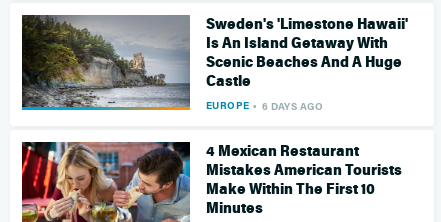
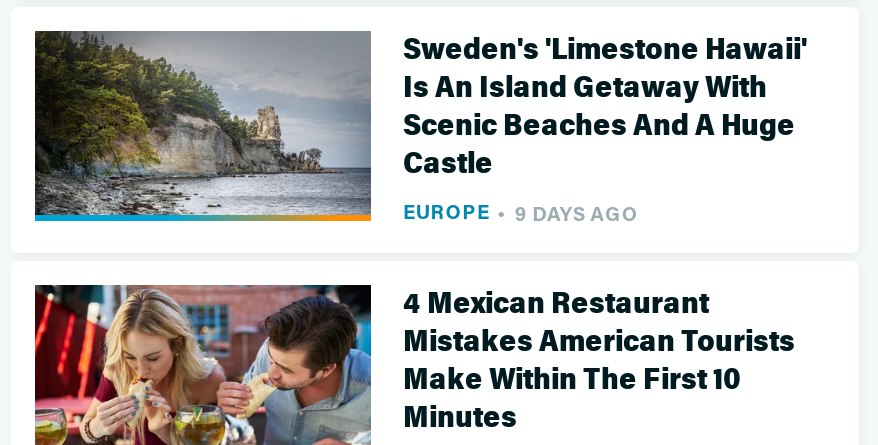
- EUROPE 6 DAYS AGO
+ EUROPE 9 DAYS AGO
